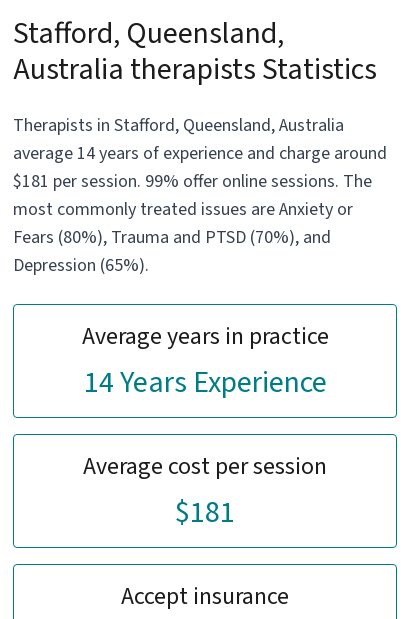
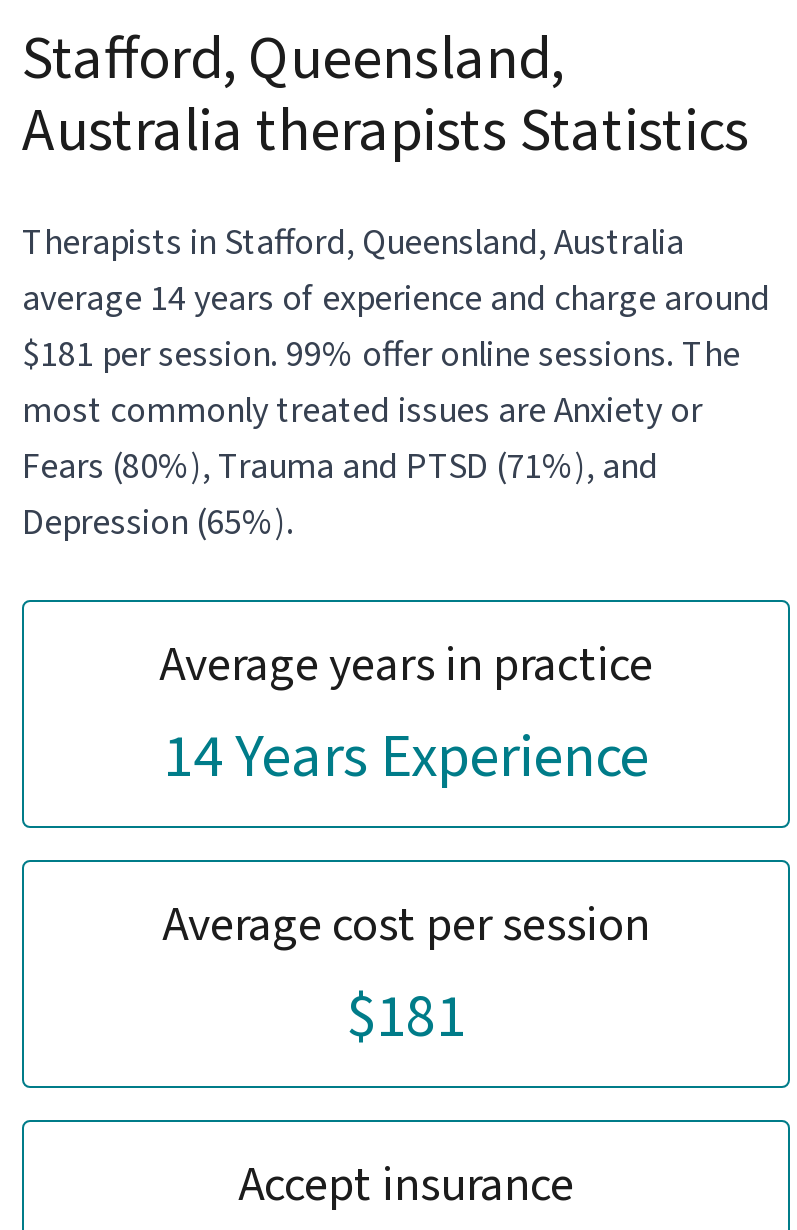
- Fears (80%), Trauma and PTSD (70%), and
+ Fears (80%), Trauma and PTSD (71%), and
